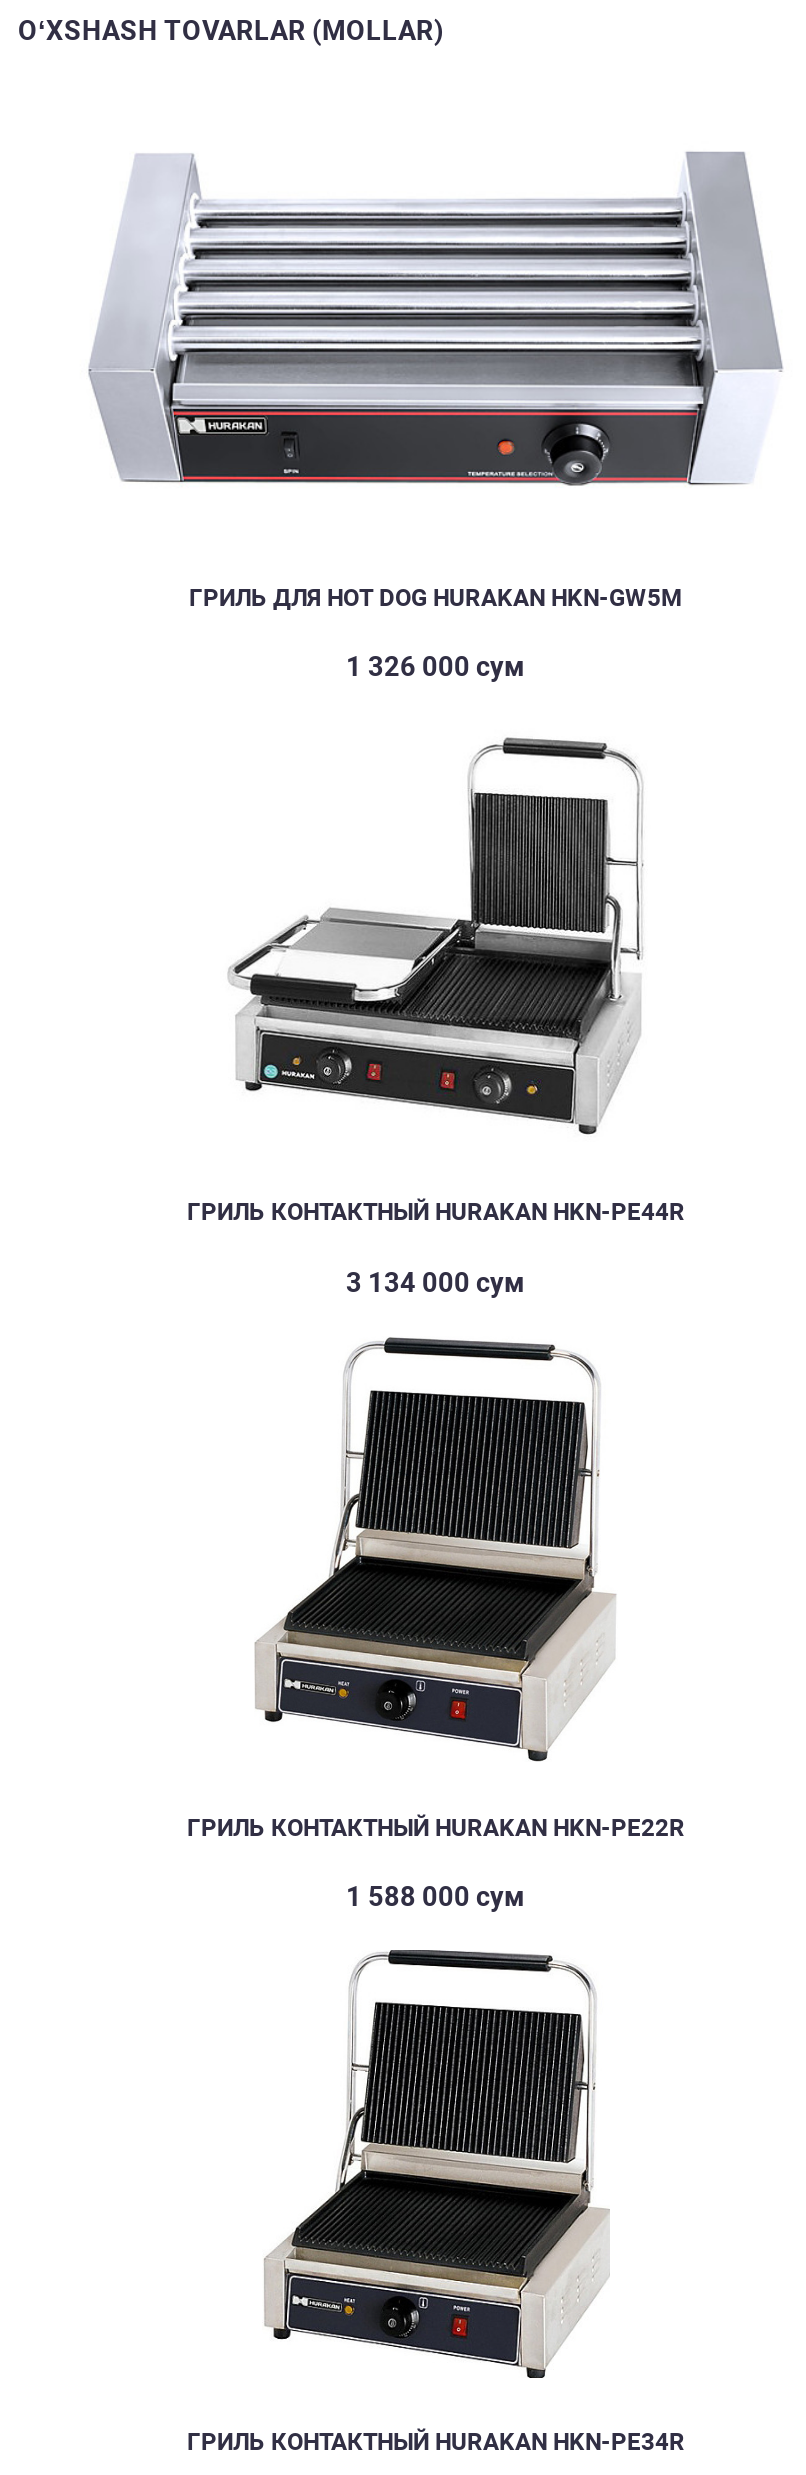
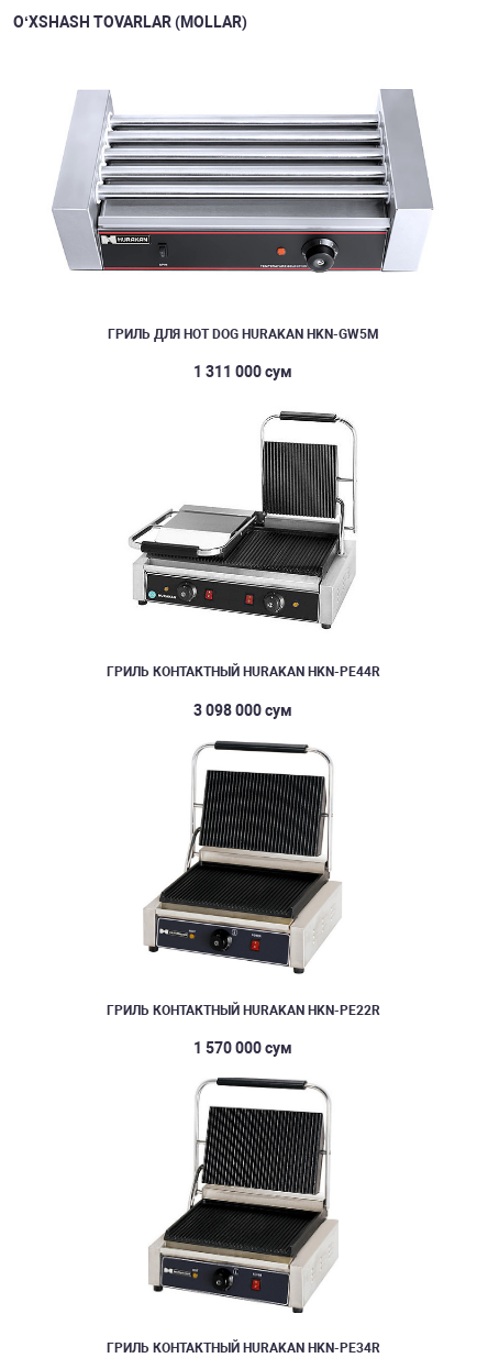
- 1 326 000 сум
+ 1 311 000 сум

- 3 134 000 сум
+ 3 098 000 сум

- 1 588 000 сум
+ 1 570 000 сум
